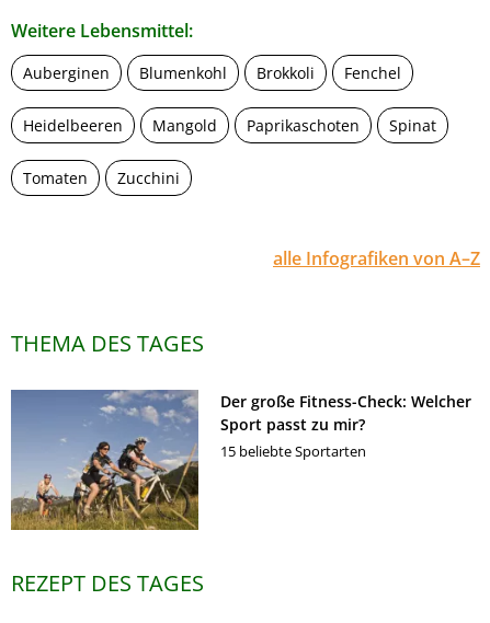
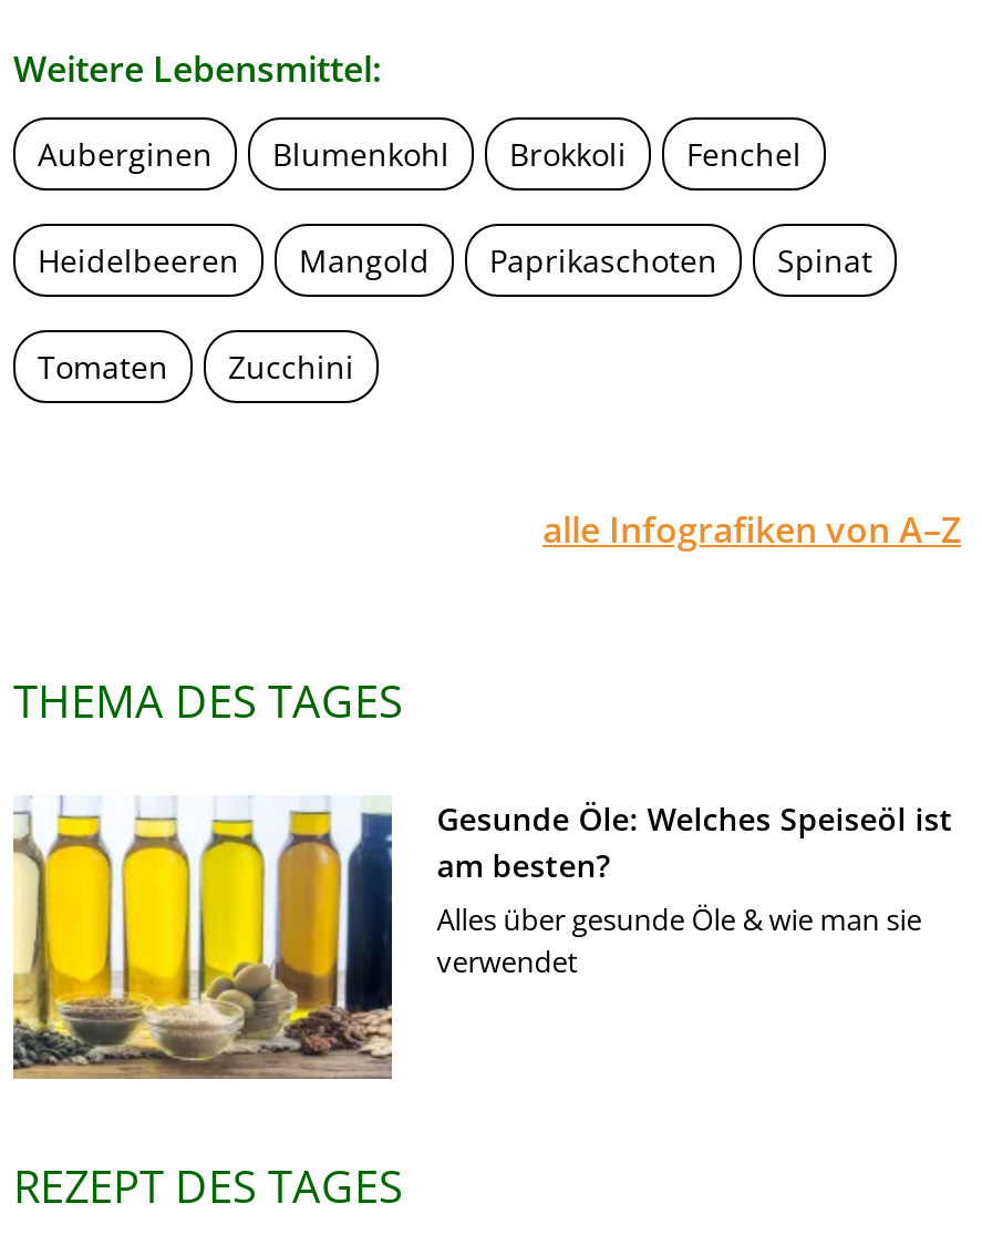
- [image]
- Der große Fitness-Check: Welcher
- Sport passt zu mir?
- 15 beliebte Sportarten
+ [image]
+ Gesunde Öle: Welches Speiseöl ist
+ am besten?
+ Alles über gesunde Öle & wie man sie
+ verwendet
